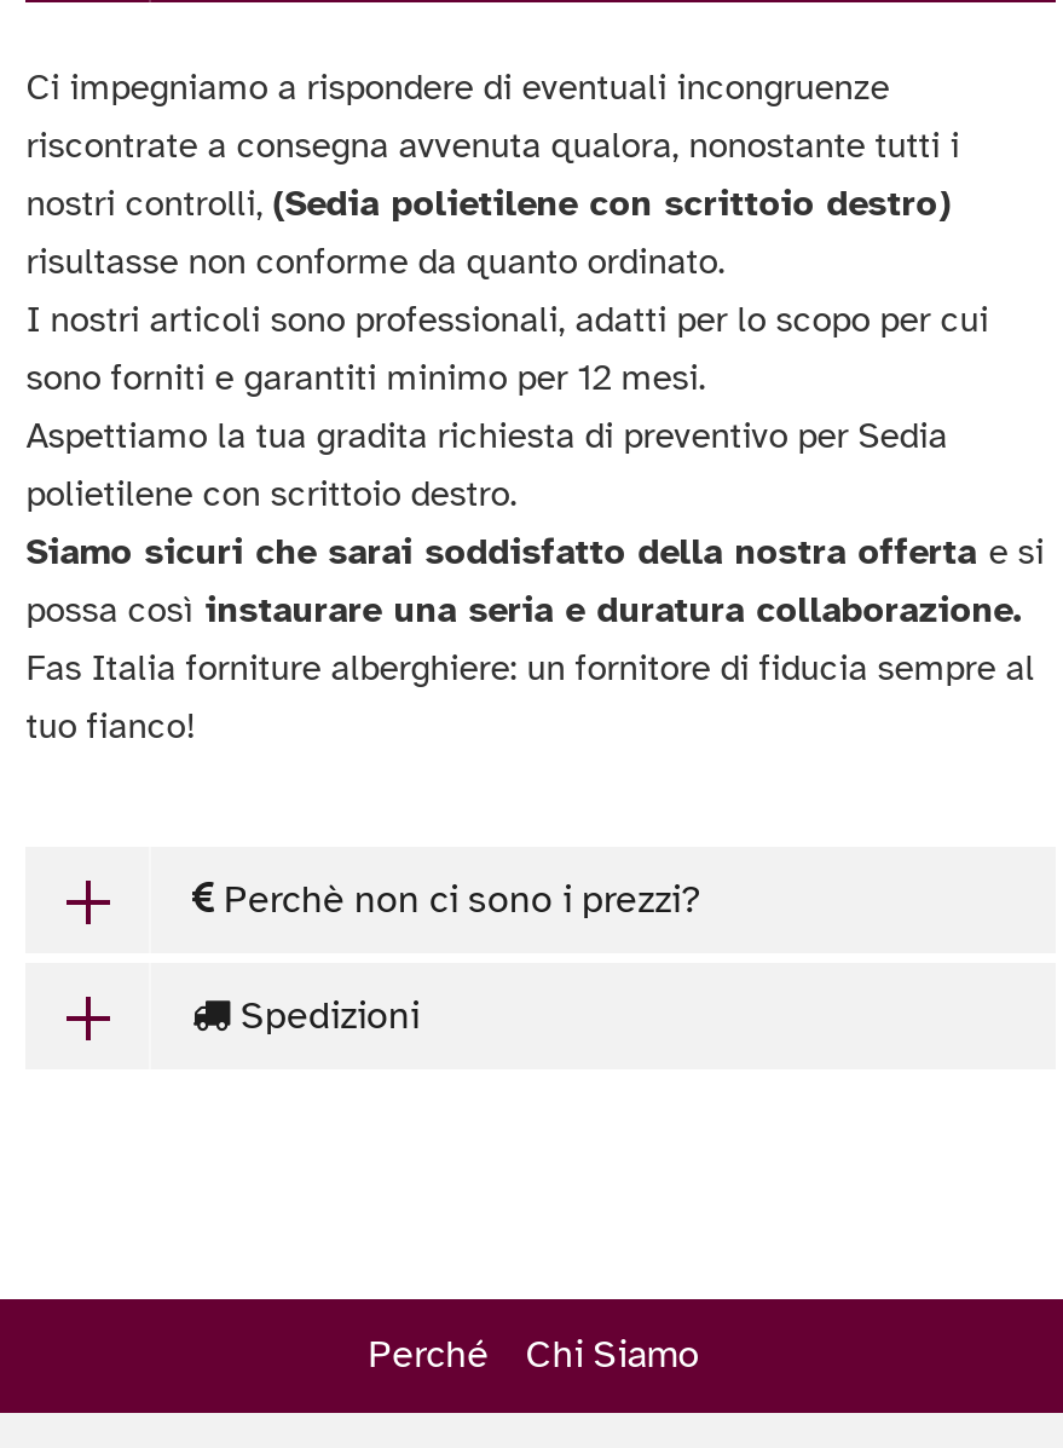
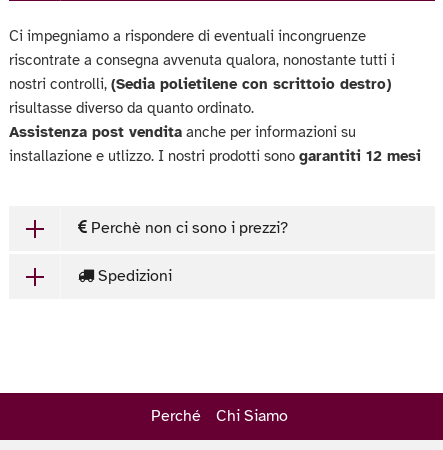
- risultasse non conforme da quanto ordinato.
- I nostri articoli sono professionali, adatti per lo scopo per cui
- sono forniti e garantiti minimo per 12 mesi.
- Aspettiamo la tua gradita richiesta di preventivo per Sedia
- polietilene con scrittoio destro.
- Siamo sicuri che sarai soddisfatto della nostra offerta e si
- possa così instaurare una seria e duratura collaborazione.
- Fas Italia forniture alberghiere: un fornitore di fiducia sempre al
- tuo fianco!
+ risultasse diverso da quanto ordinato.
+ Assistenza post vendita anche per informazioni su
+ installazione e utlizzo. I nostri prodotti sono garantiti 12 mesi
